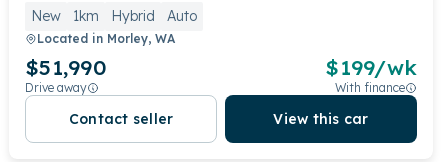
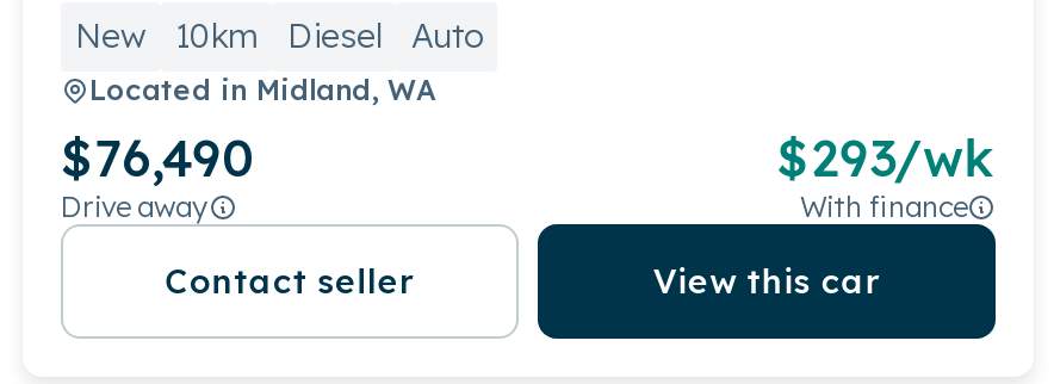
- 1km
- Hybrid
+ 10km
+ Diesel

- Located in Morley, WA
+ Located in Midland, WA

- $51,990
+ $76,490

- $199/wk
+ $293/wk
